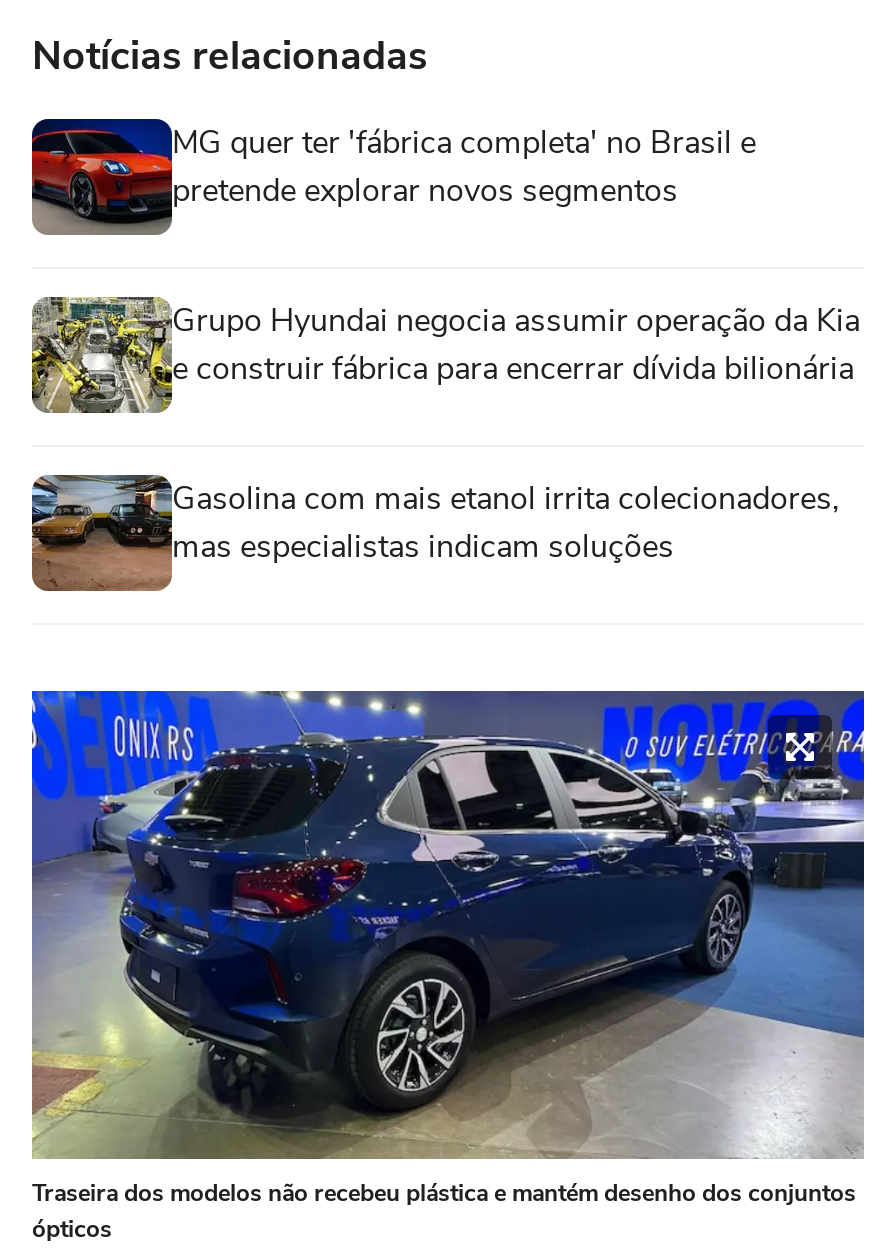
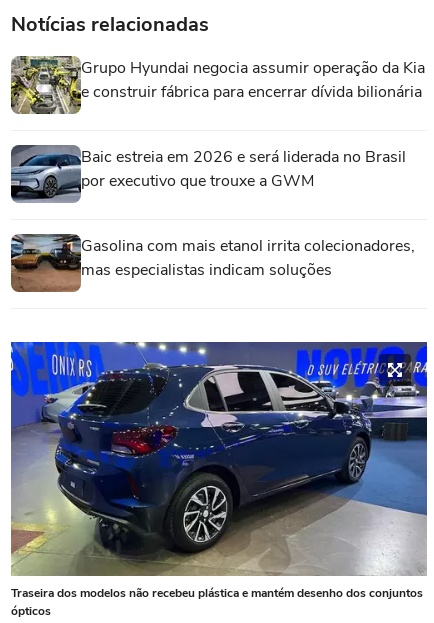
- [image]
- MG quer ter 'fábrica completa' no Brasil e
- pretende explorar novos segmentos

moved up: [image] | Grupo Hyundai negocia assumir operação da Kia | e construir fábrica para encerrar dívida bilionária

+ [image]
+ Baic estreia em 2026 e será liderada no Brasil
+ por executivo que trouxe a GWM
